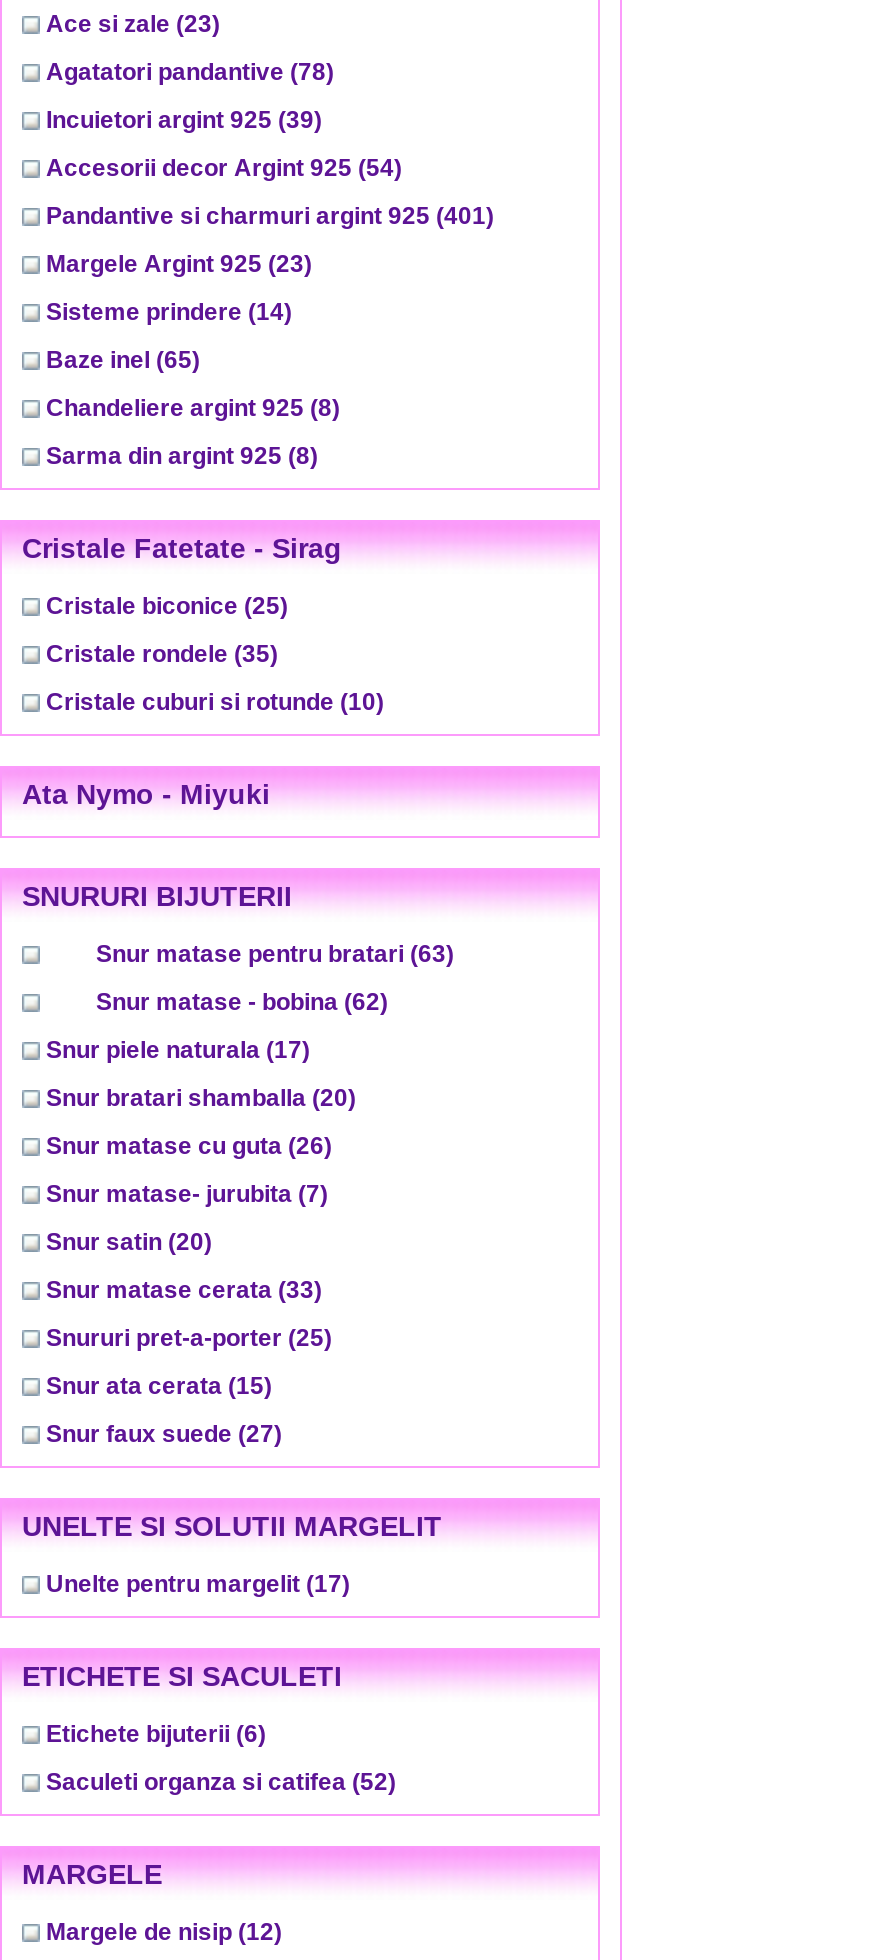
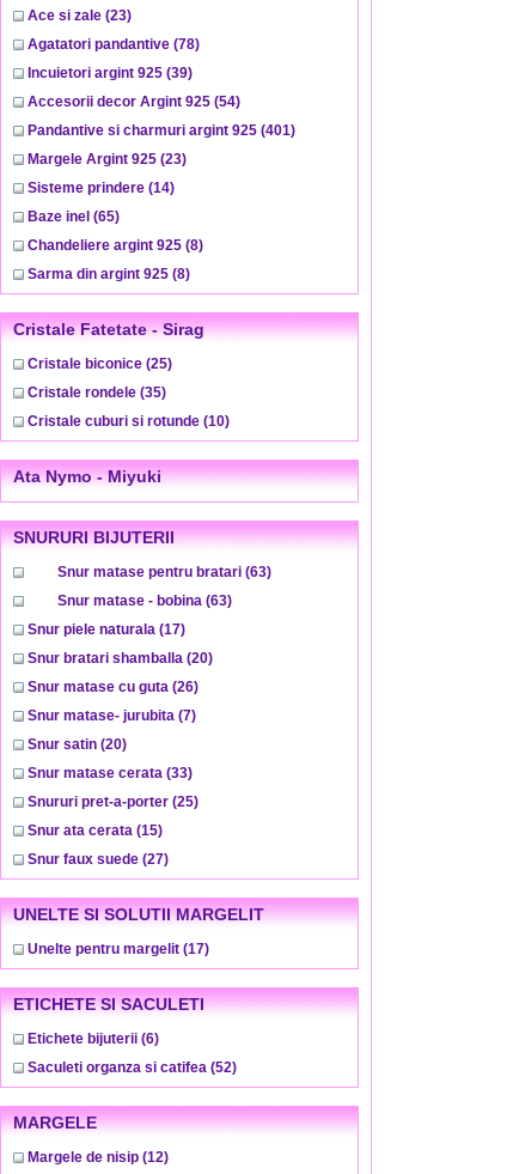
- Snur matase - bobina (62)
+ Snur matase - bobina (63)
